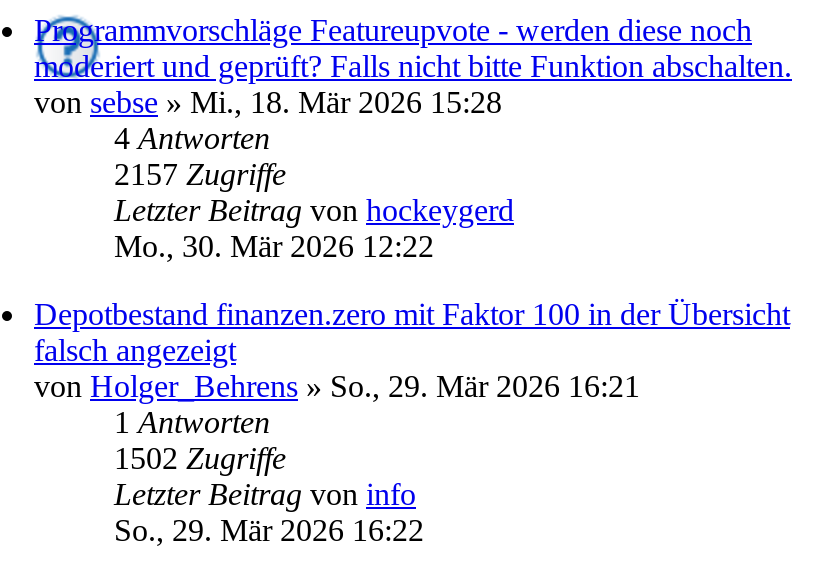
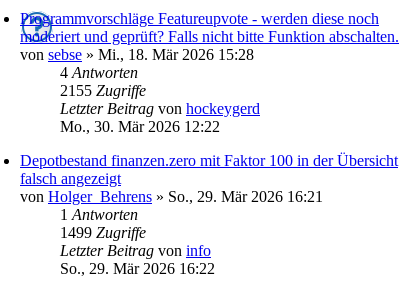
- 2157 Zugriffe
+ 2155 Zugriffe

- 1502 Zugriffe
+ 1499 Zugriffe
